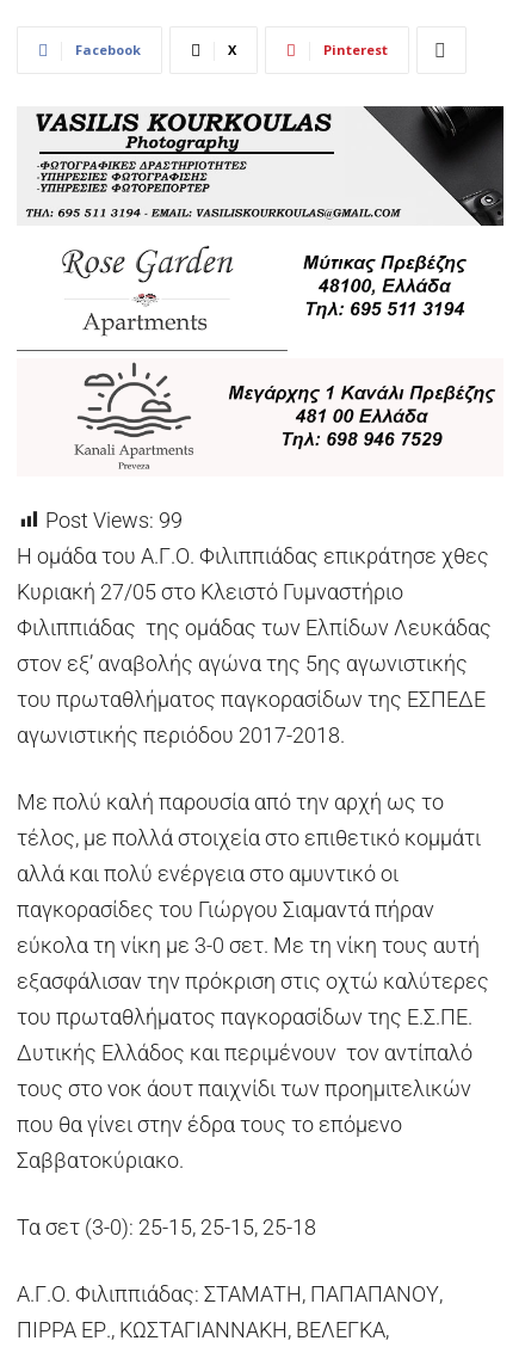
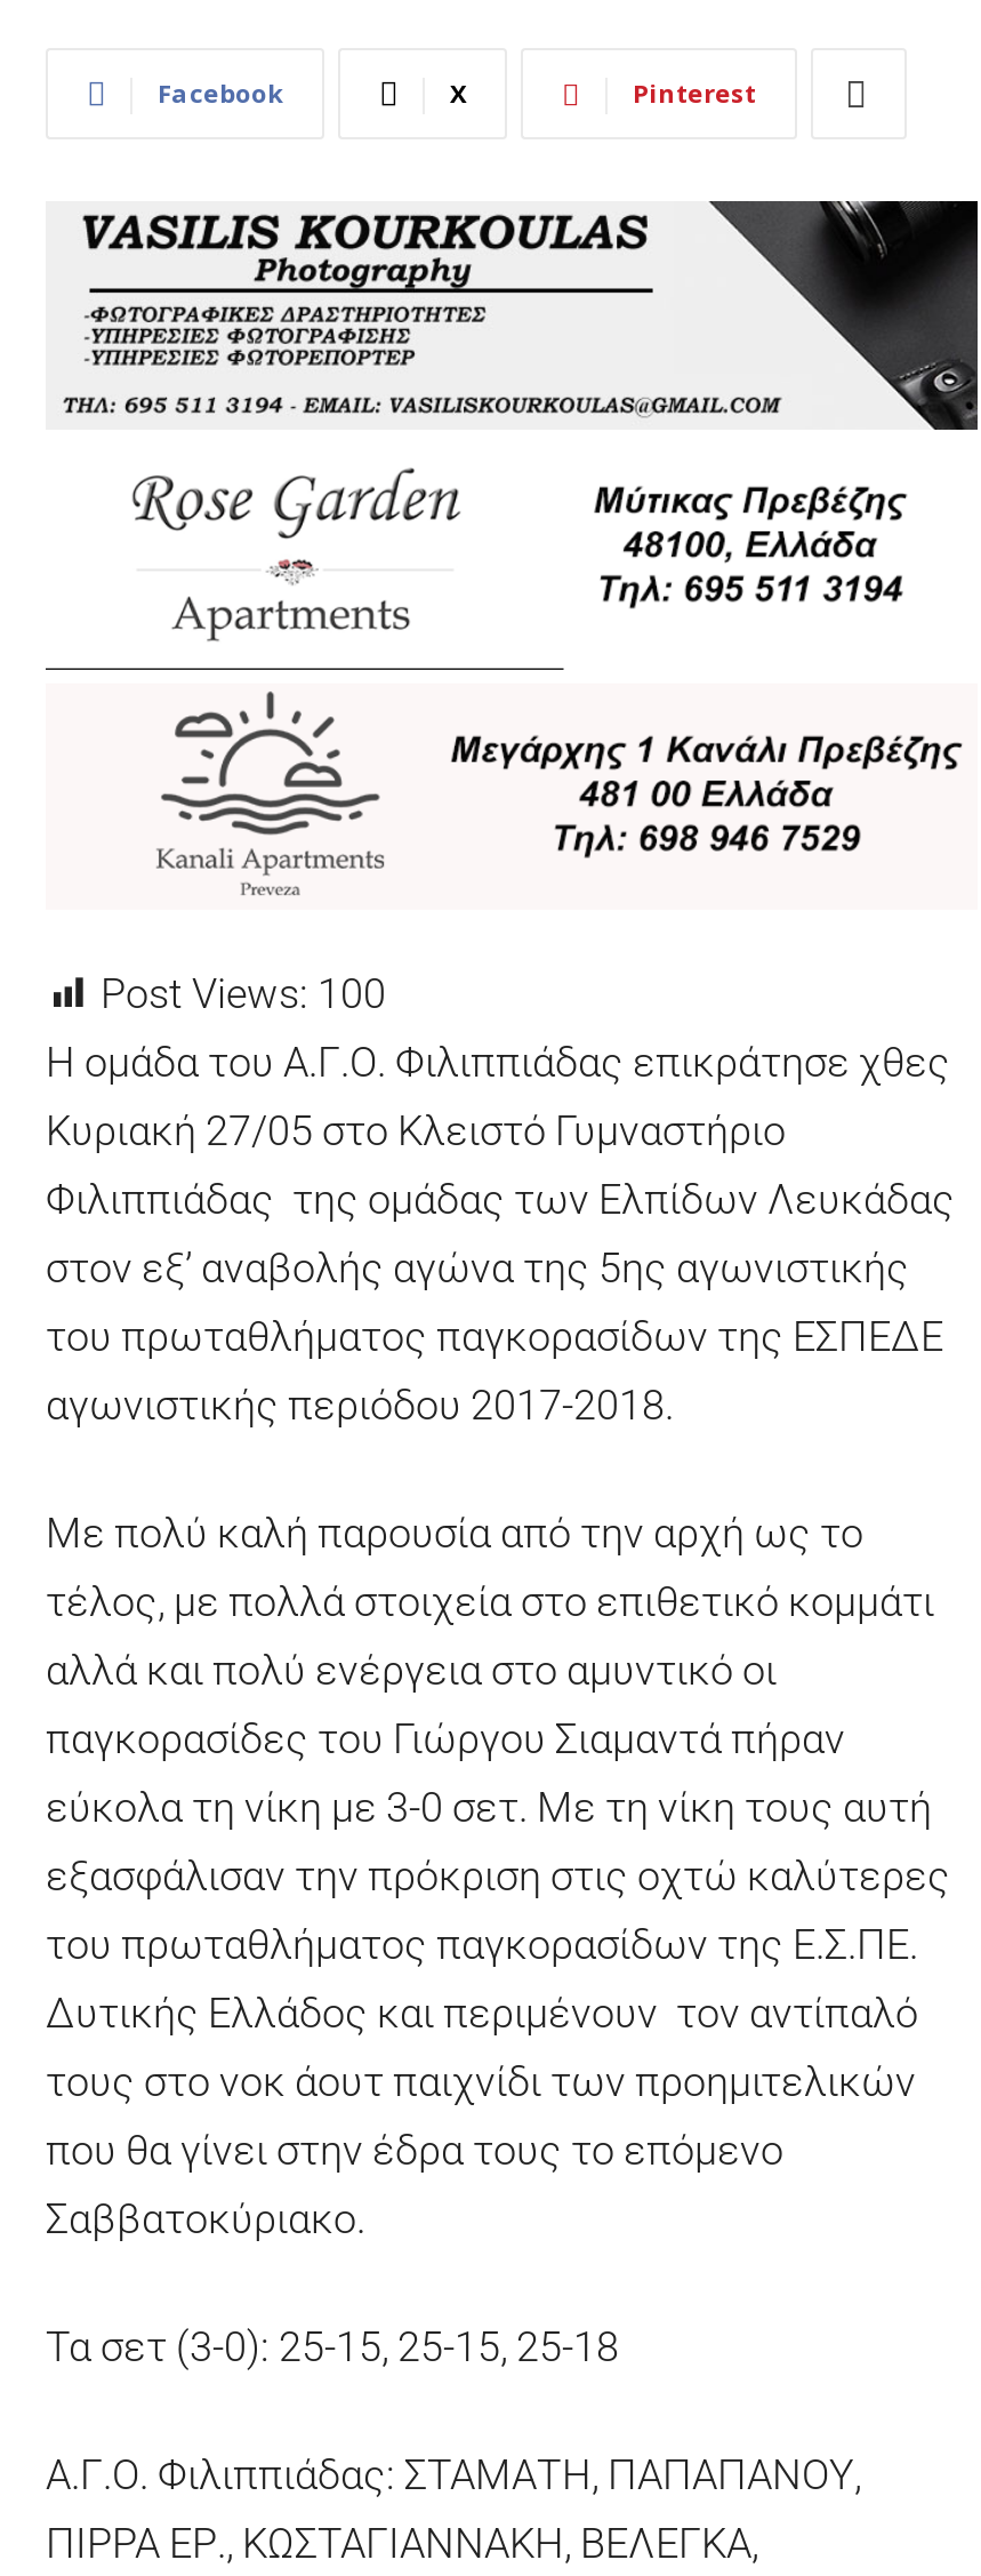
- Post Views: 99
+ Post Views: 100
